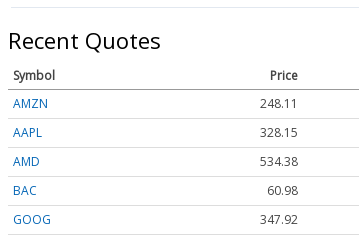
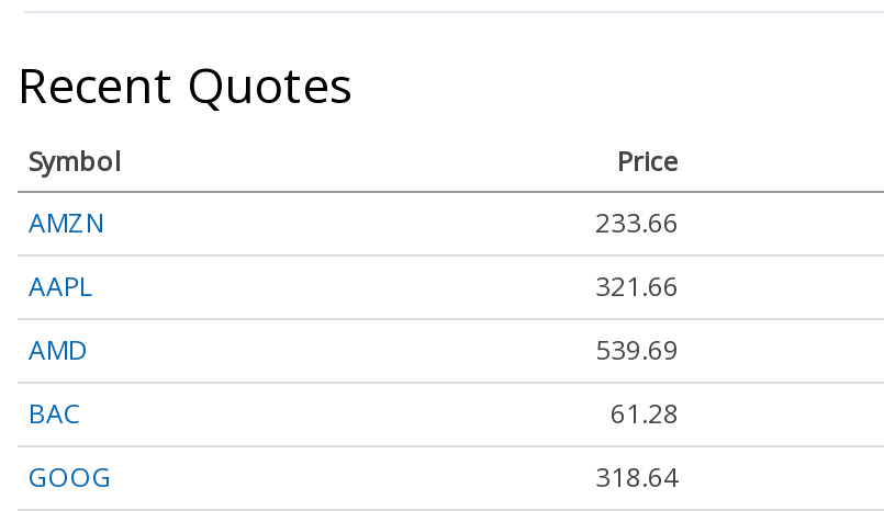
- 248.11
+ 233.66

- 328.15
+ 321.66

- 534.38
+ 539.69

- 60.98
+ 61.28

- 347.92
+ 318.64
